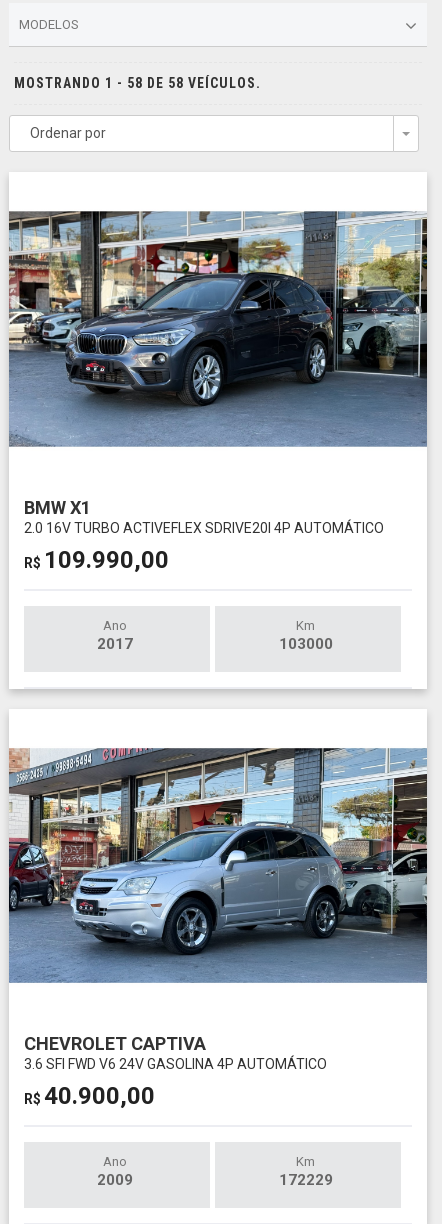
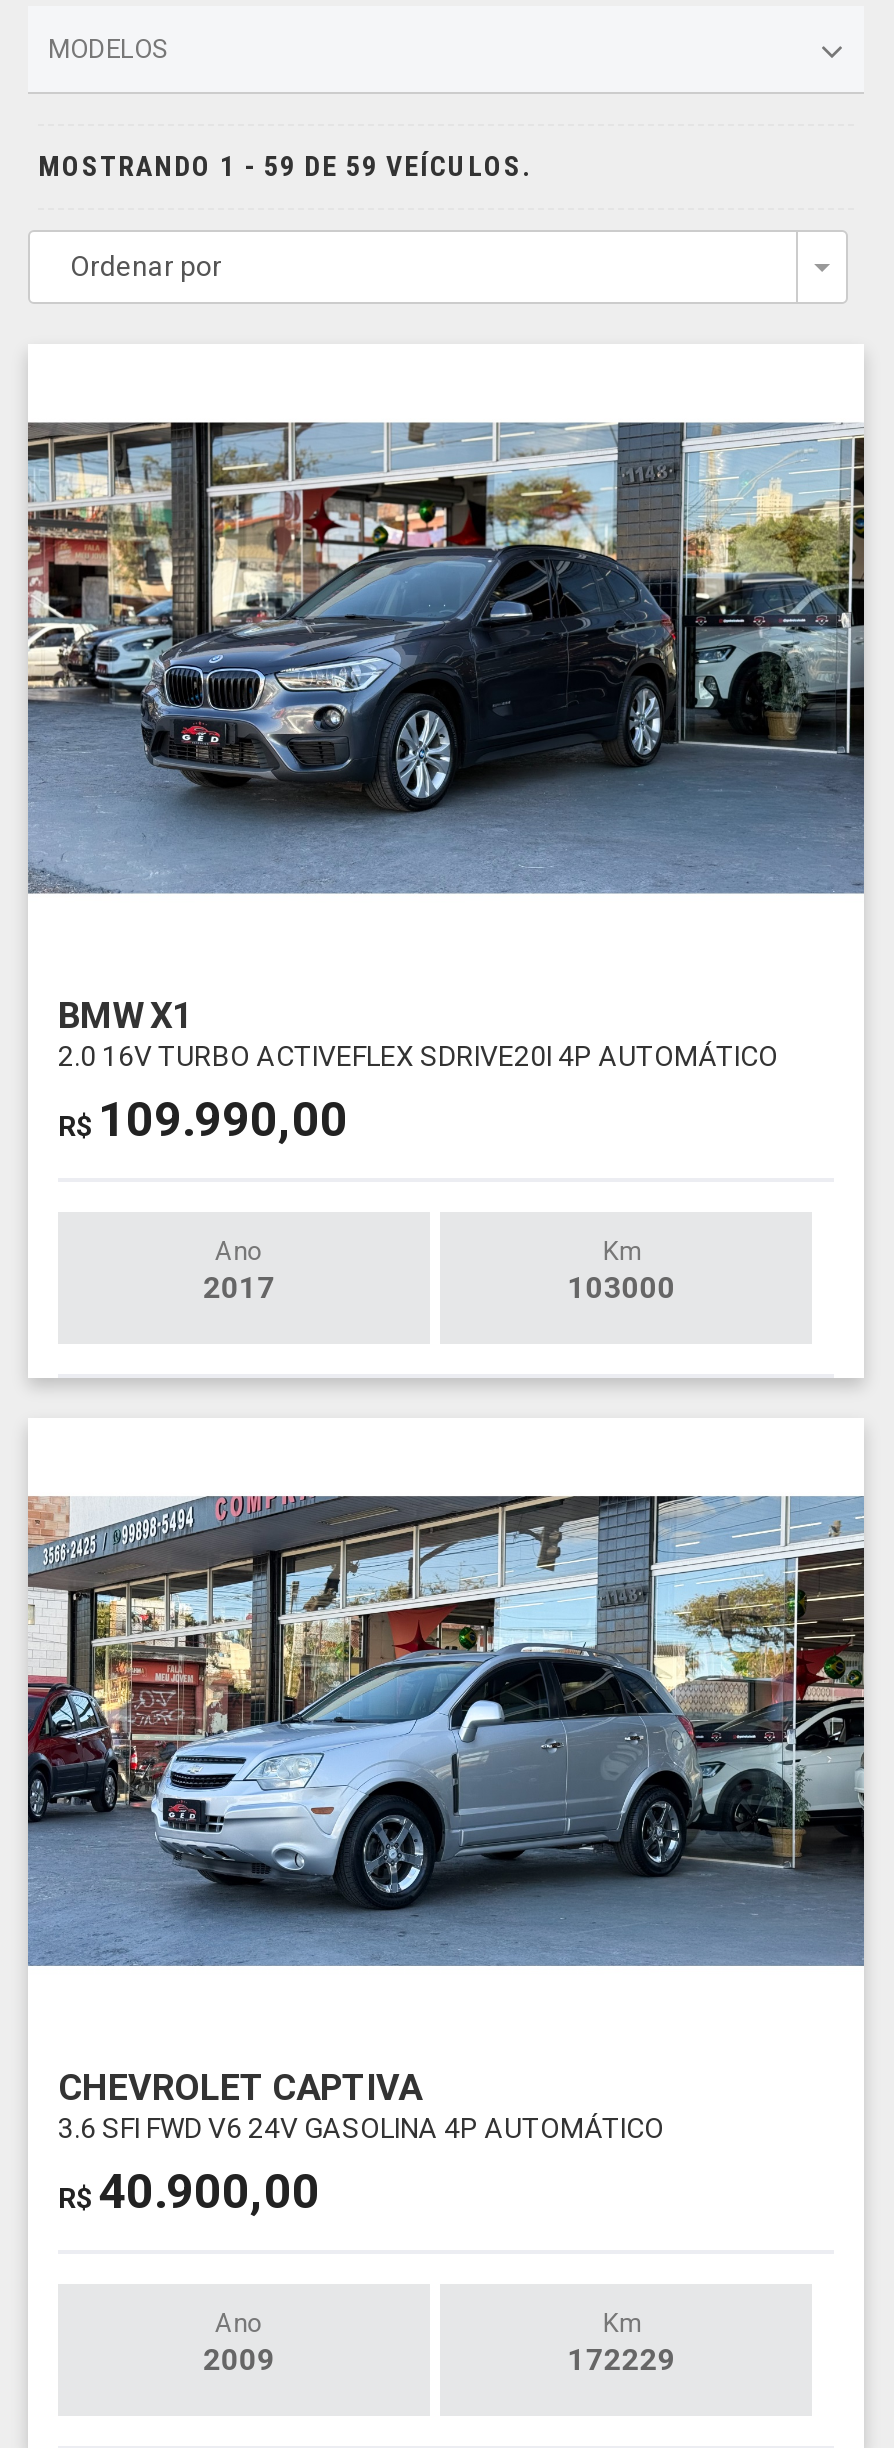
- MOSTRANDO 1 - 58 DE 58 VEÍCULOS.
+ MOSTRANDO 1 - 59 DE 59 VEÍCULOS.
